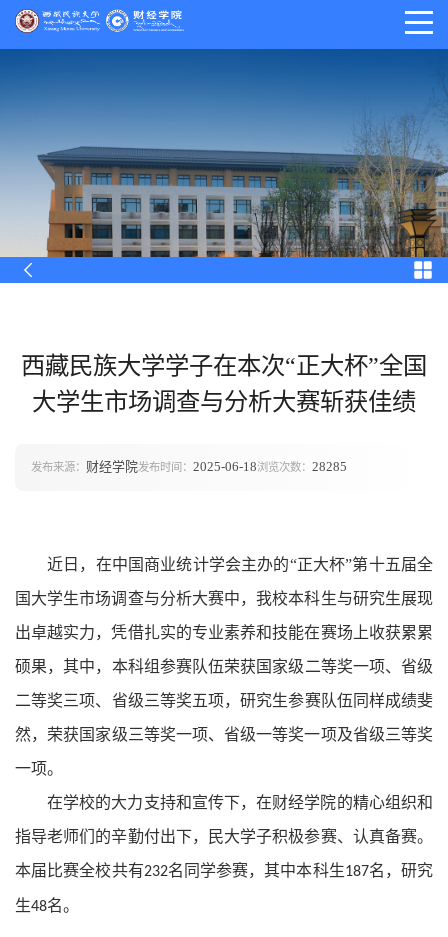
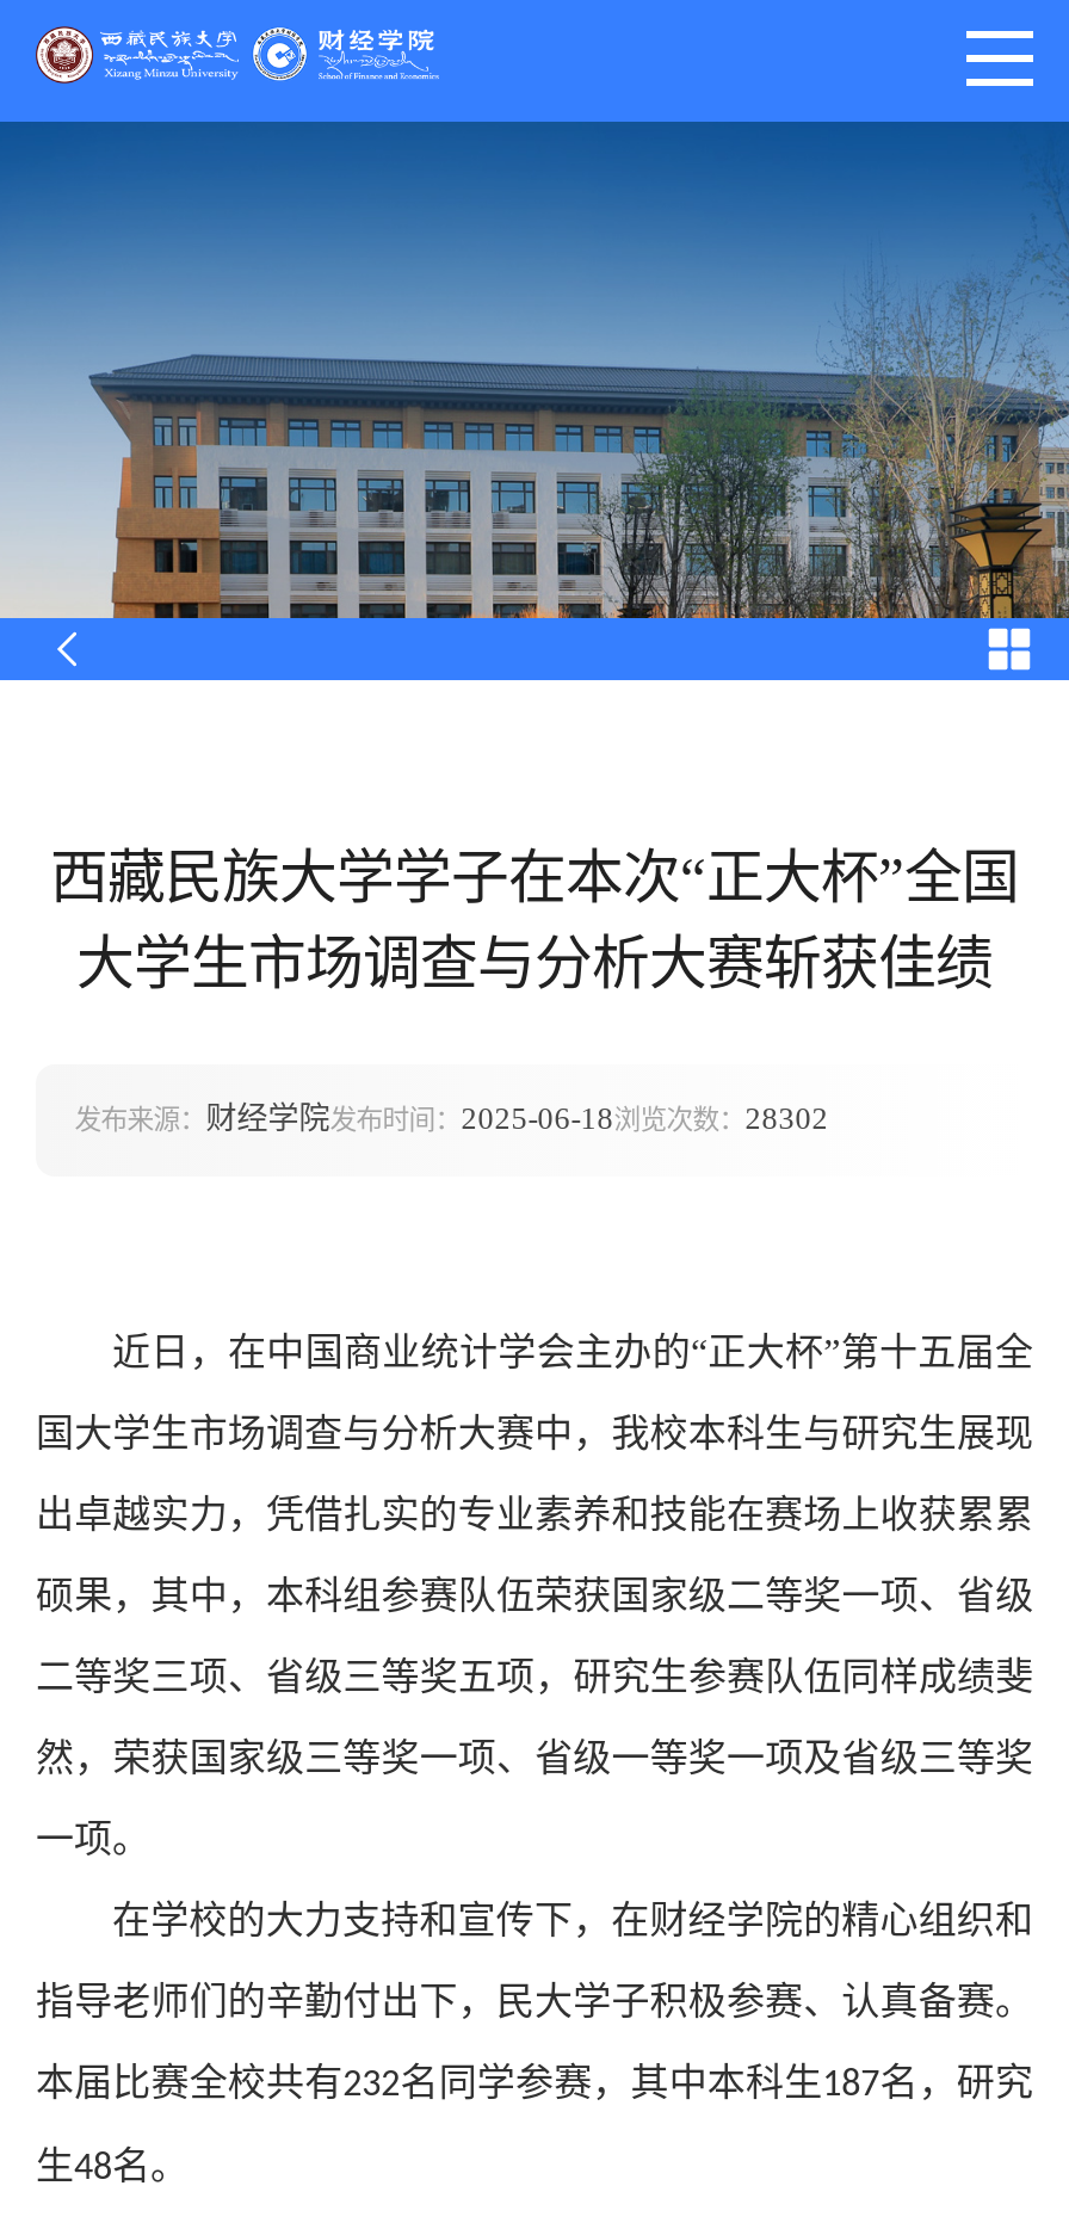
- 发布来源：财经学院发布时间：2025-06-18浏览次数：28285
+ 发布来源：财经学院发布时间：2025-06-18浏览次数：28302
